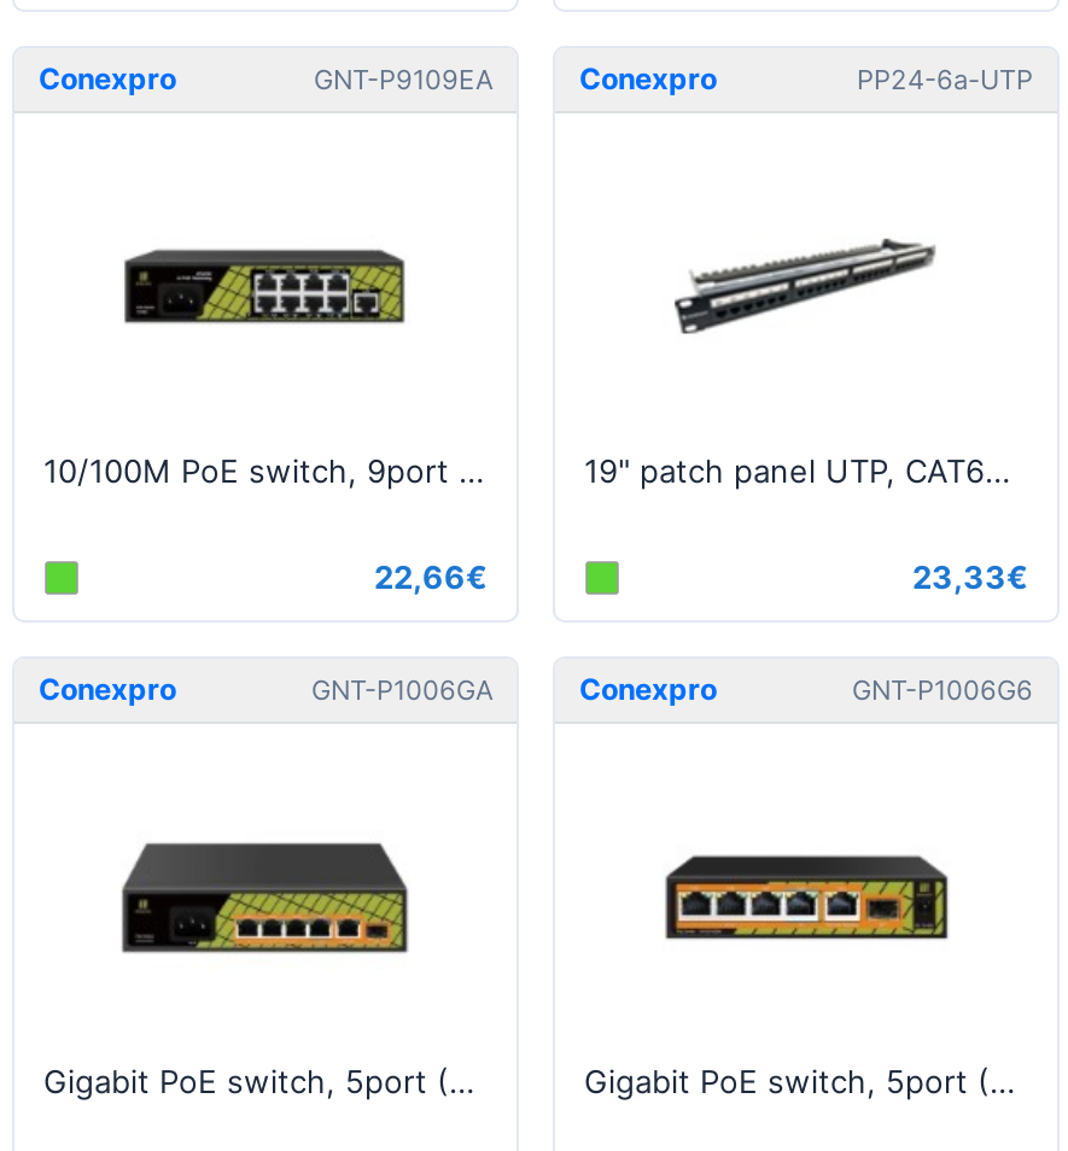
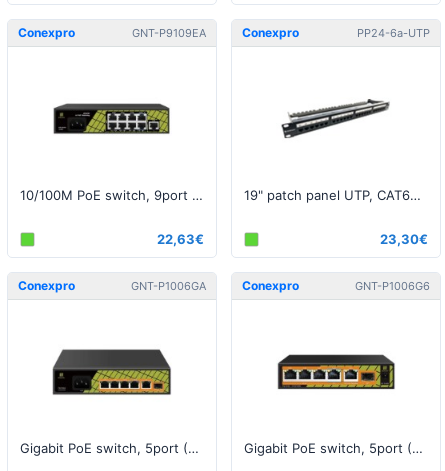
- 22,66€
+ 22,63€

- 23,33€
+ 23,30€
